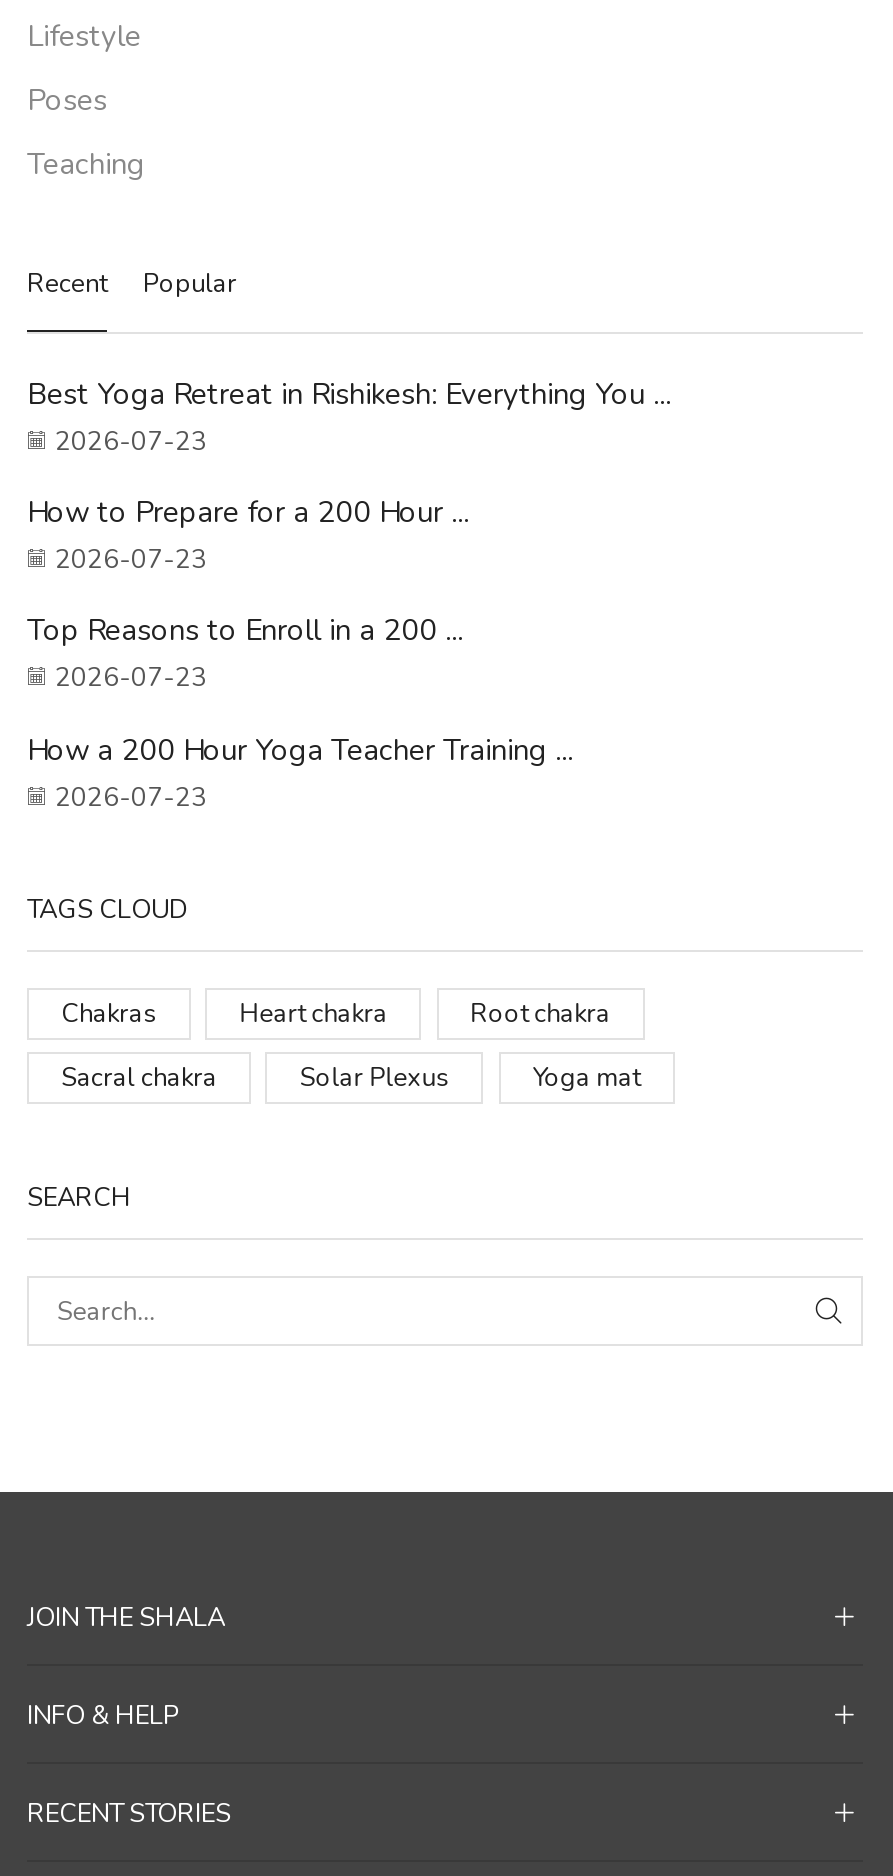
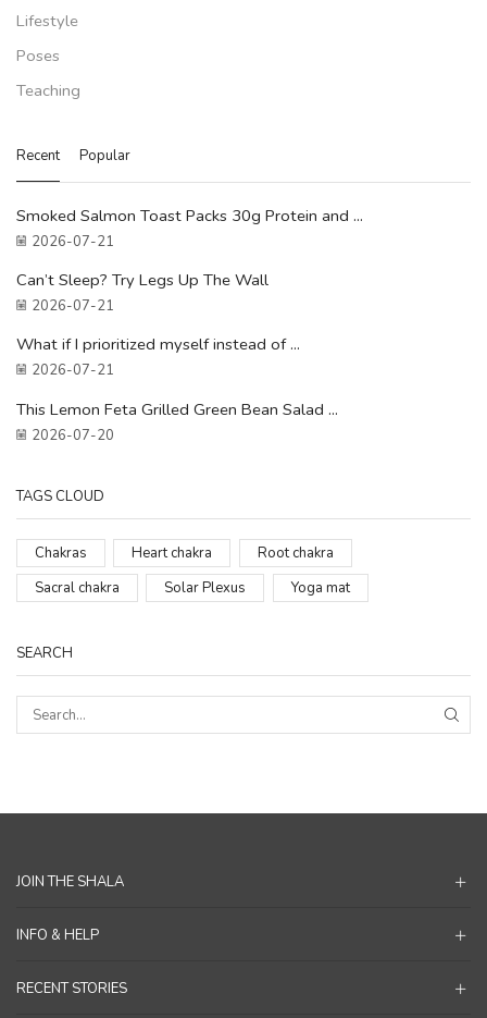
- Best Yoga Retreat in Rishikesh: Everything You ...
- 2026-07-23
+ Smoked Salmon Toast Packs 30g Protein and ...
+ 2026-07-21

- How to Prepare for a 200 Hour ...
- 2026-07-23
+ Can’t Sleep? Try Legs Up The Wall
+ 2026-07-21

- Top Reasons to Enroll in a 200 ...
- 2026-07-23
+ What if I prioritized myself instead of ...
+ 2026-07-21

- How a 200 Hour Yoga Teacher Training ...
- 2026-07-23
+ This Lemon Feta Grilled Green Bean Salad ...
+ 2026-07-20
